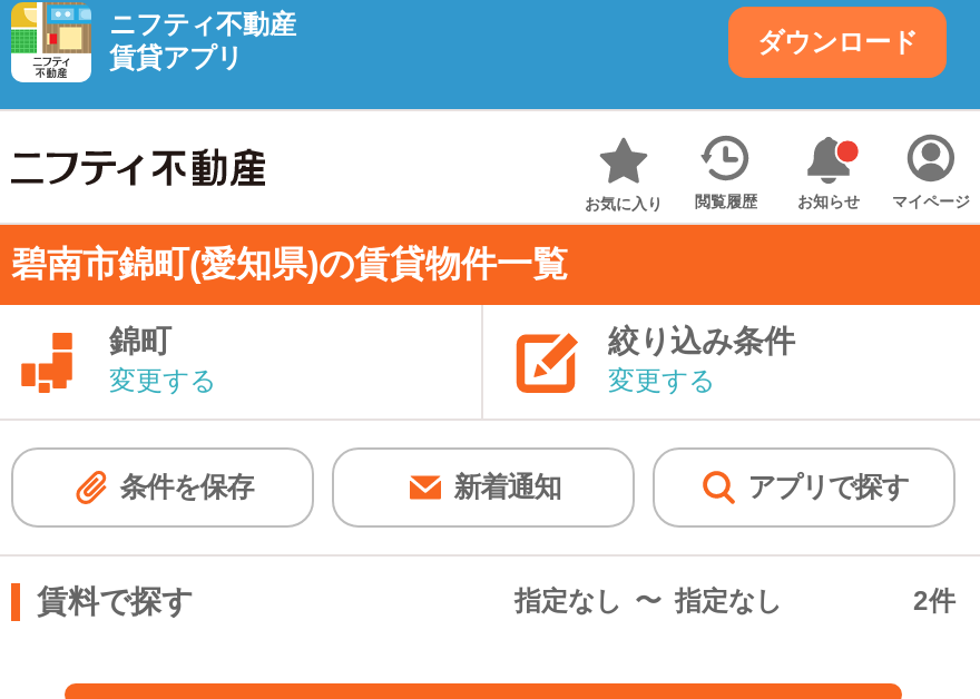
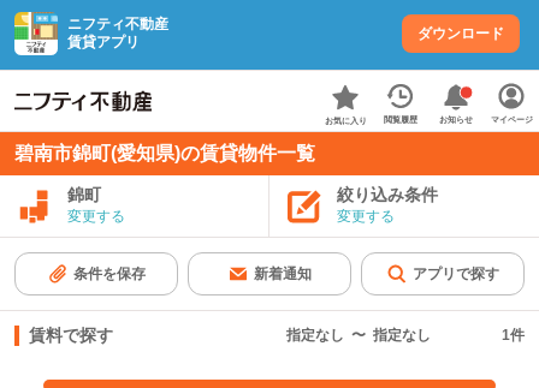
- 2件
+ 1件
